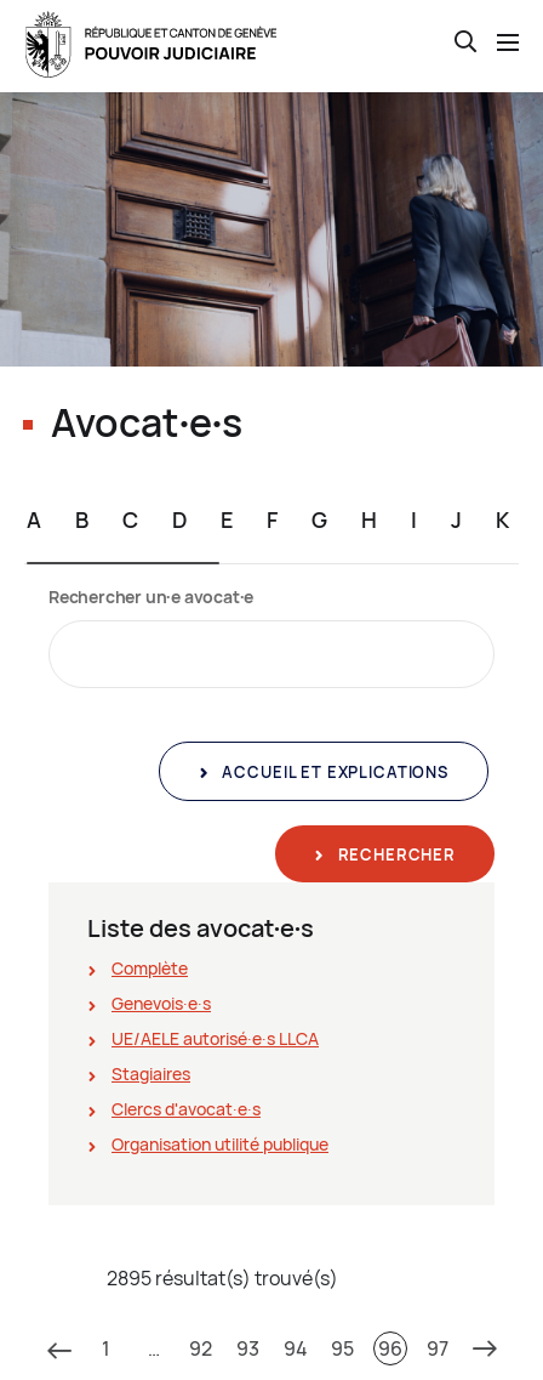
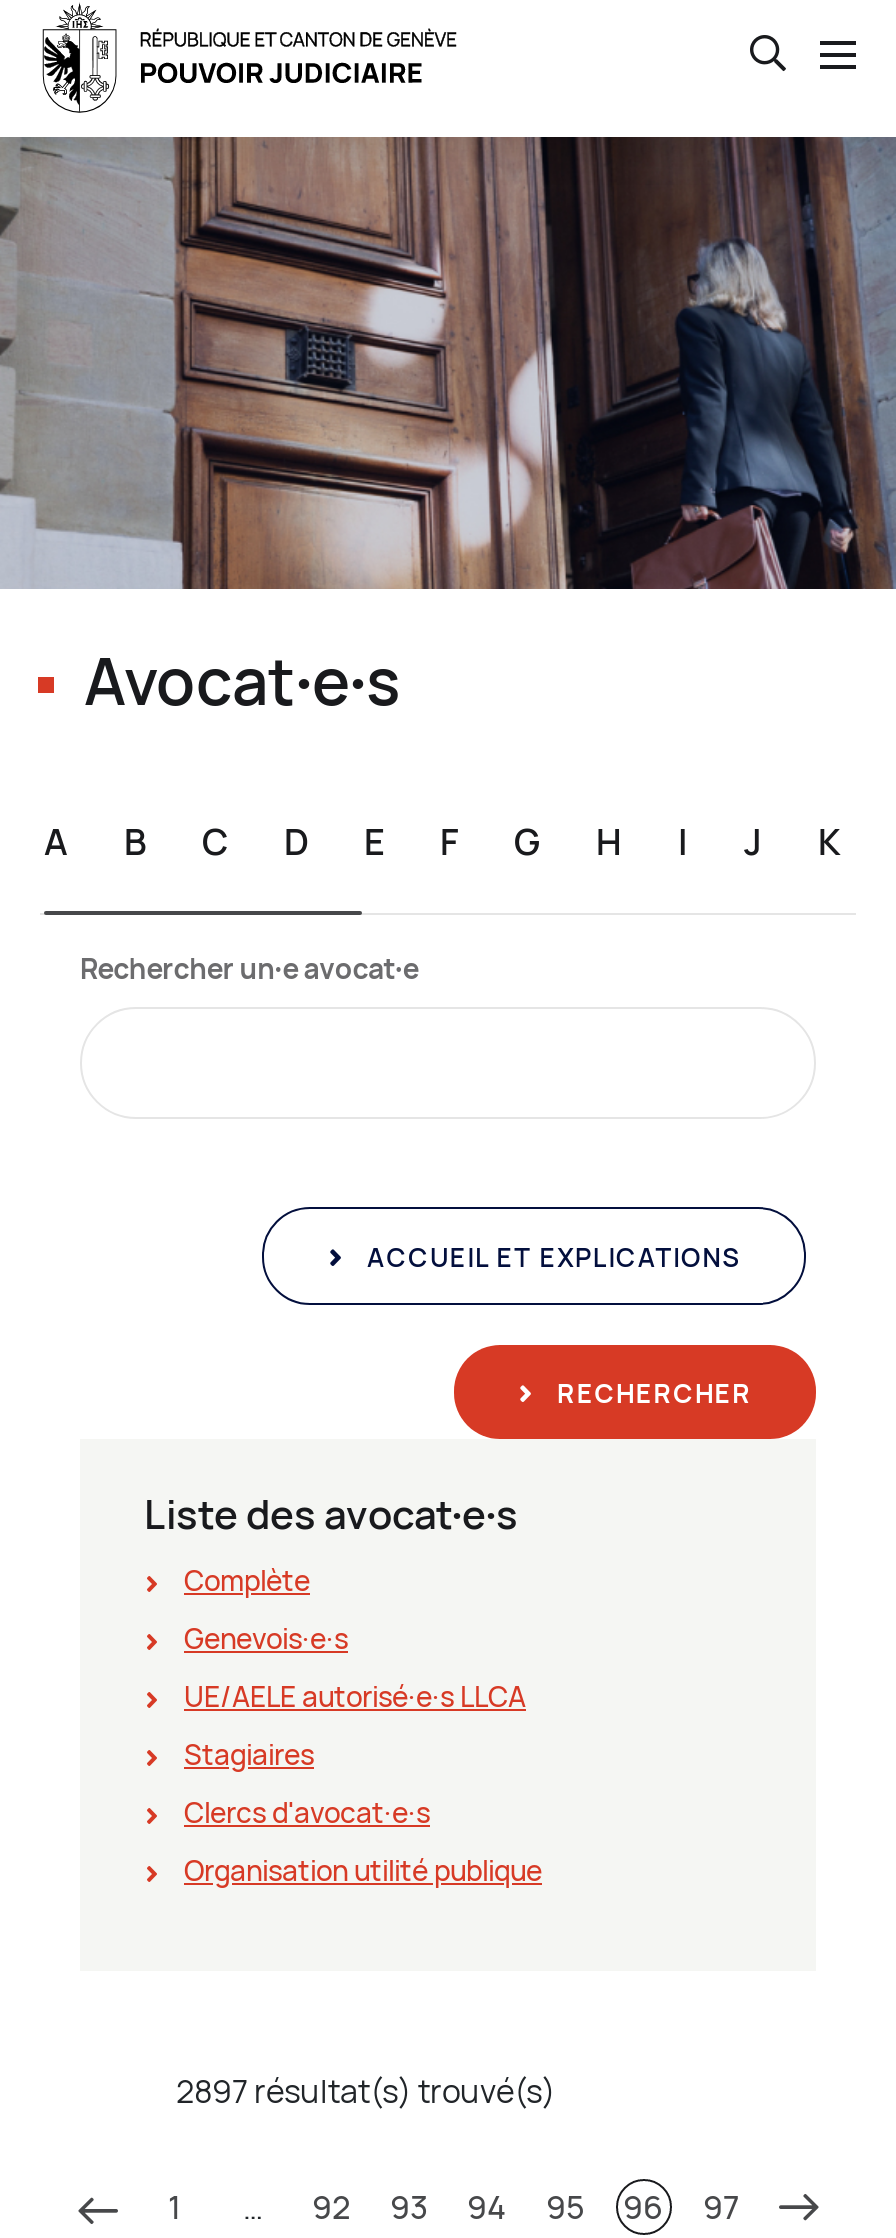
- 2895 résultat(s) trouvé(s)
+ 2897 résultat(s) trouvé(s)
